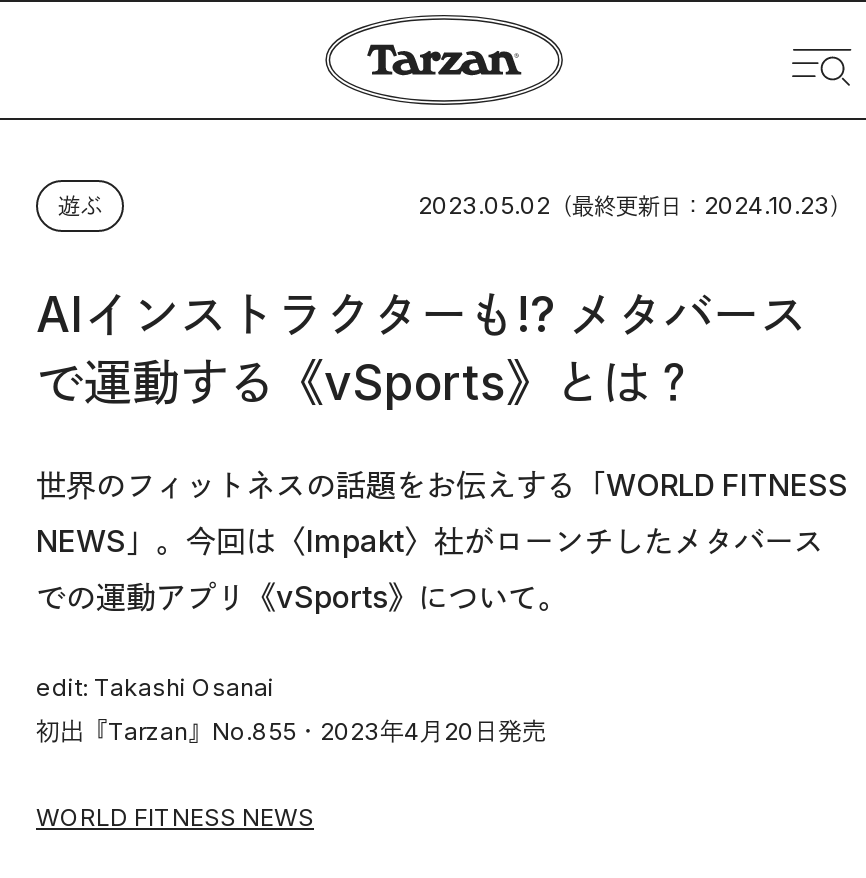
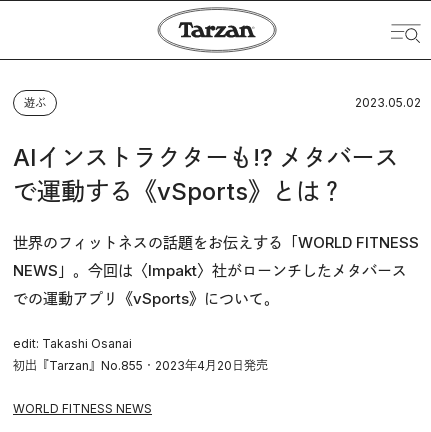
- 2023.05.02（最終更新日：2024.10.23）
+ 2023.05.02
